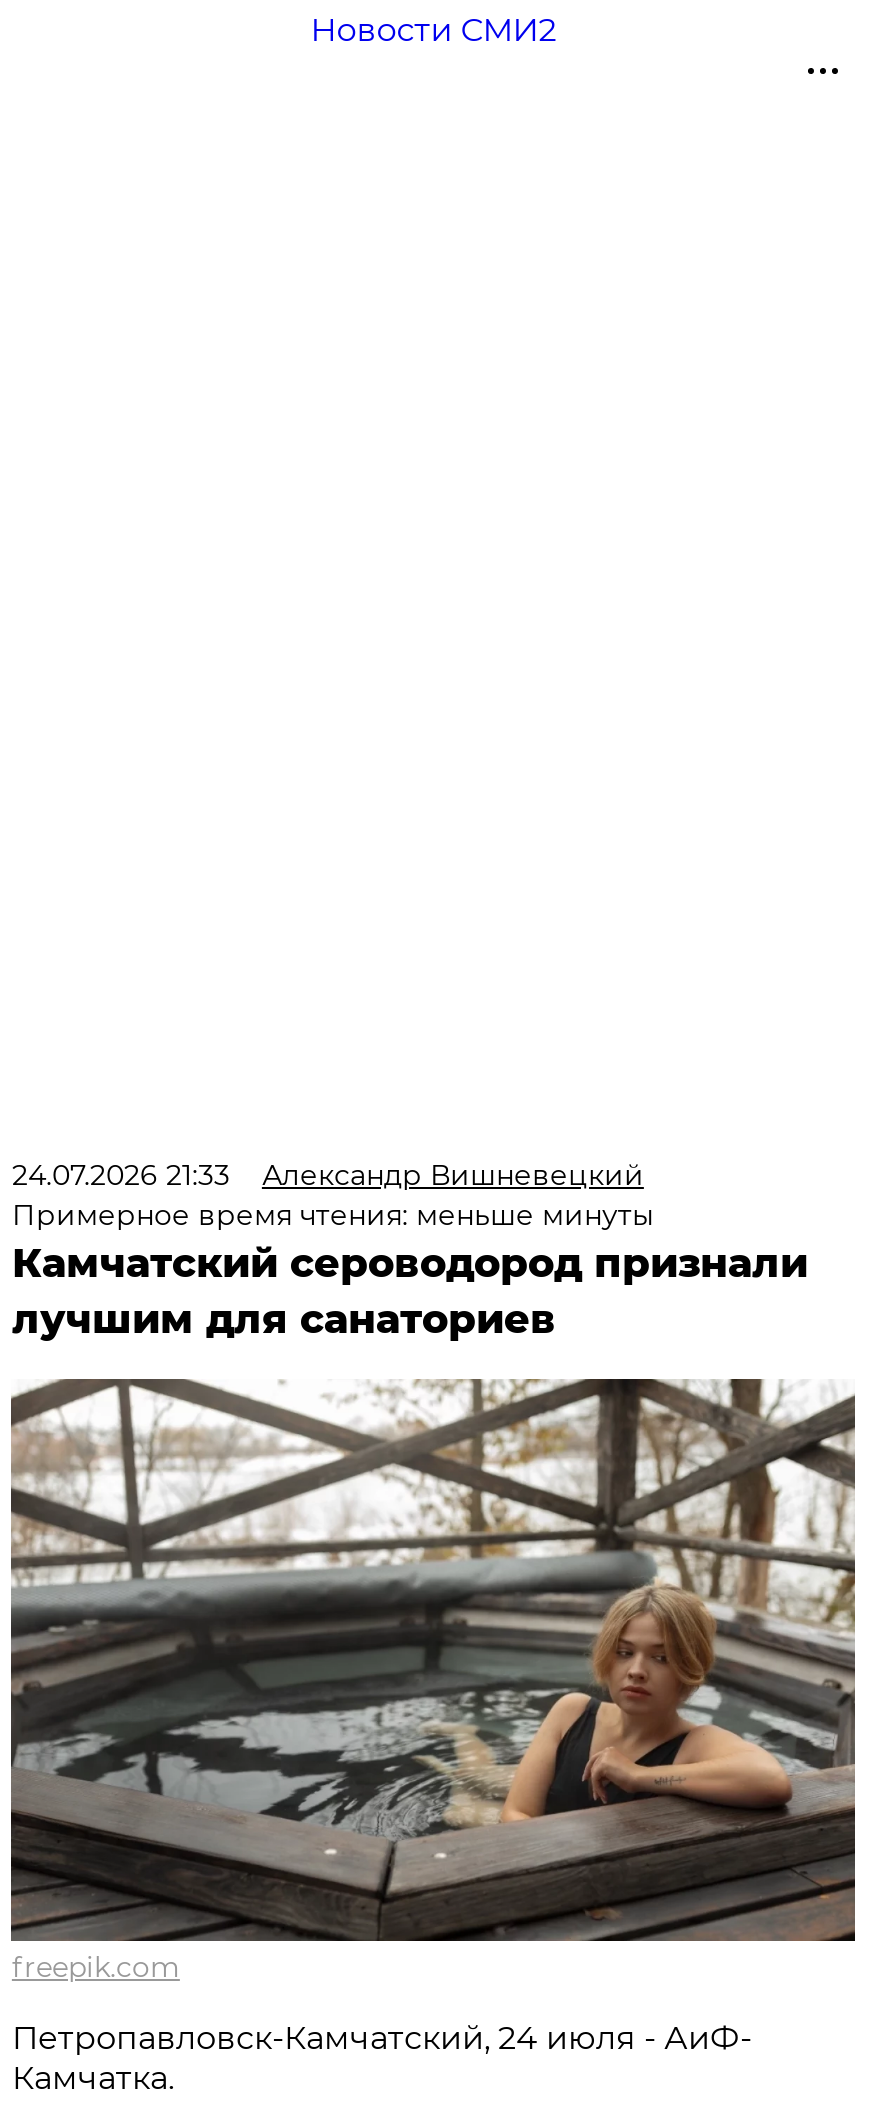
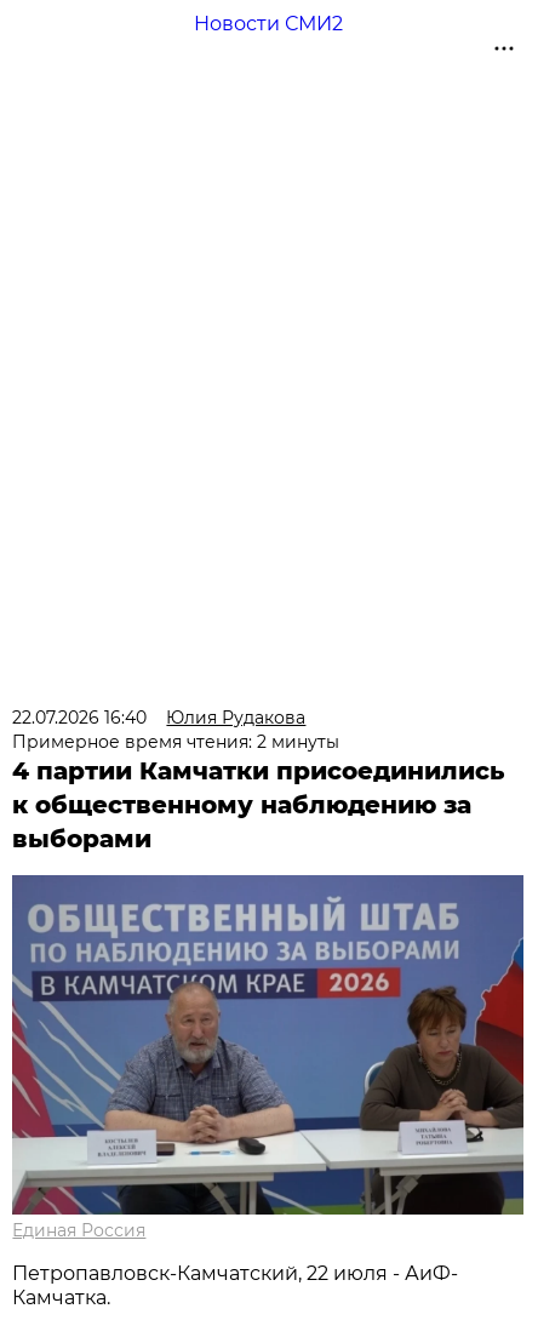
- 24.07.2026 21:33
- Александр Вишневецкий
- Примерное время чтения: меньше минуты
- Камчатский сероводород признали
- лучшим для санаториев
+ 22.07.2026 16:40
+ Юлия Рудакова
+ Примерное время чтения: 2 минуты
+ 4 партии Камчатки присоединились
+ к общественному наблюдению за
+ выборами

- [image]
- freepik.com
+ [image]
+ Единая Россия

- Петропавловск-Камчатский, 24 июля - АиФ-
+ Петропавловск-Камчатский, 22 июля - АиФ-
